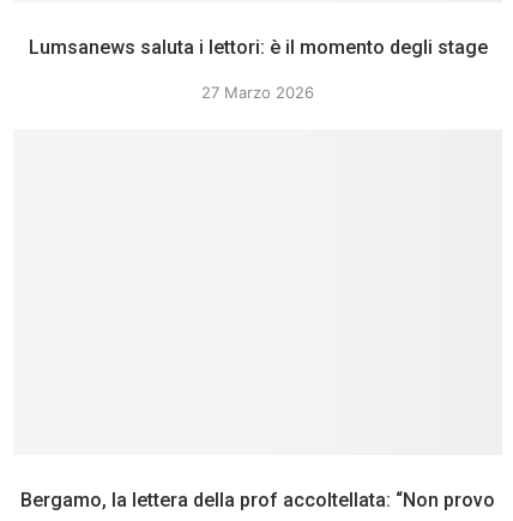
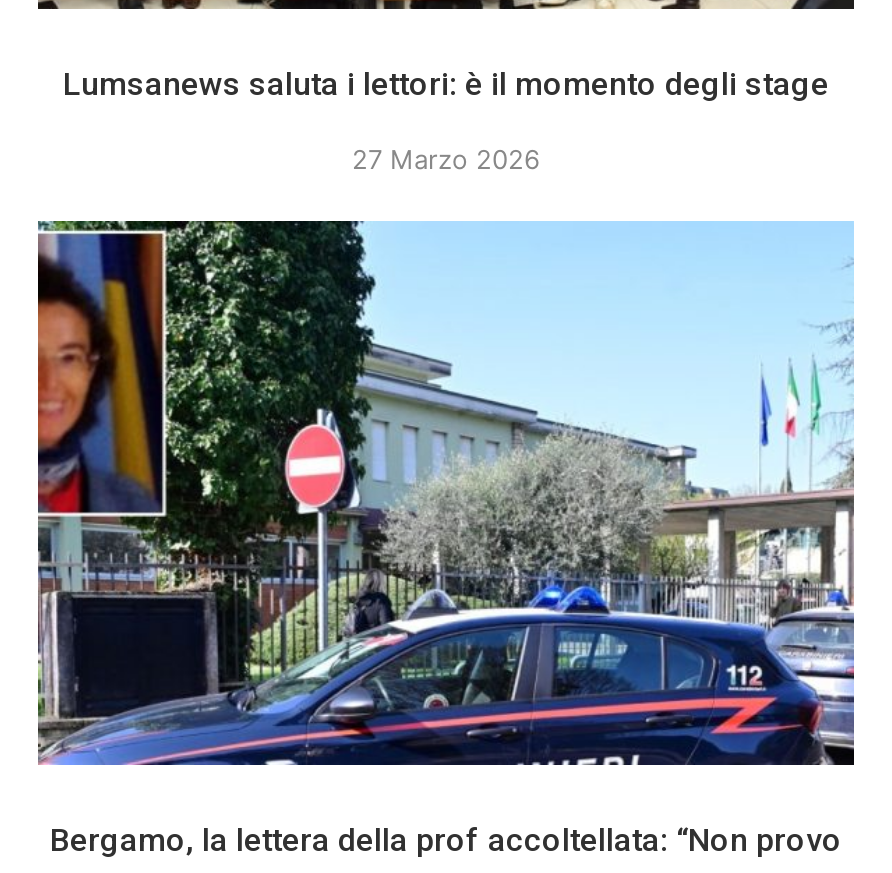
+ [image]
